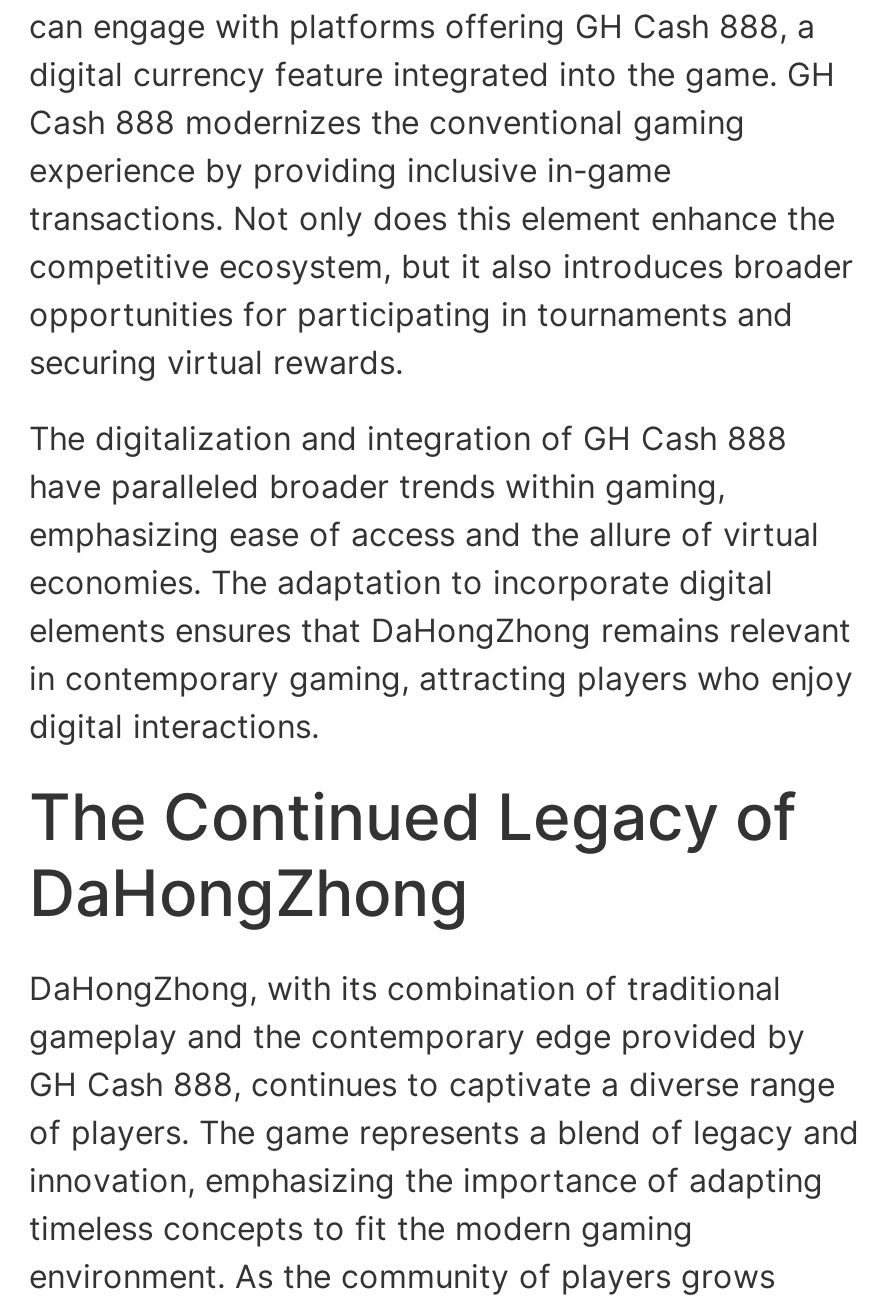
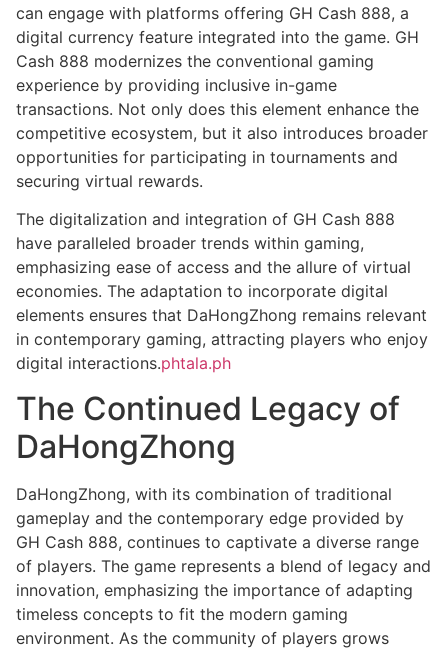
- digital interactions.
+ digital interactions.phtala.ph
